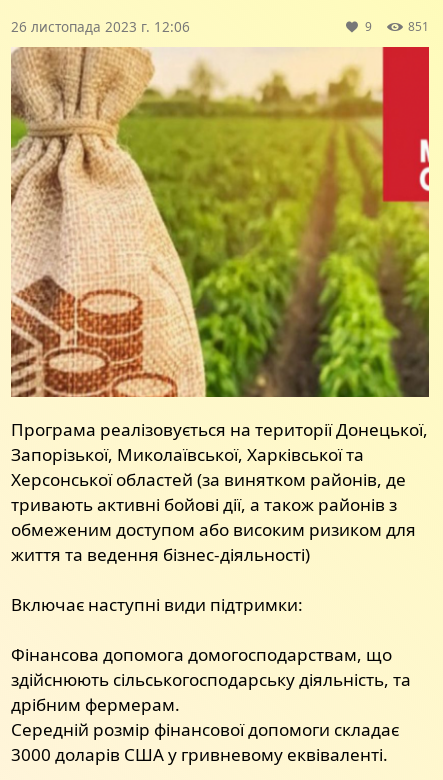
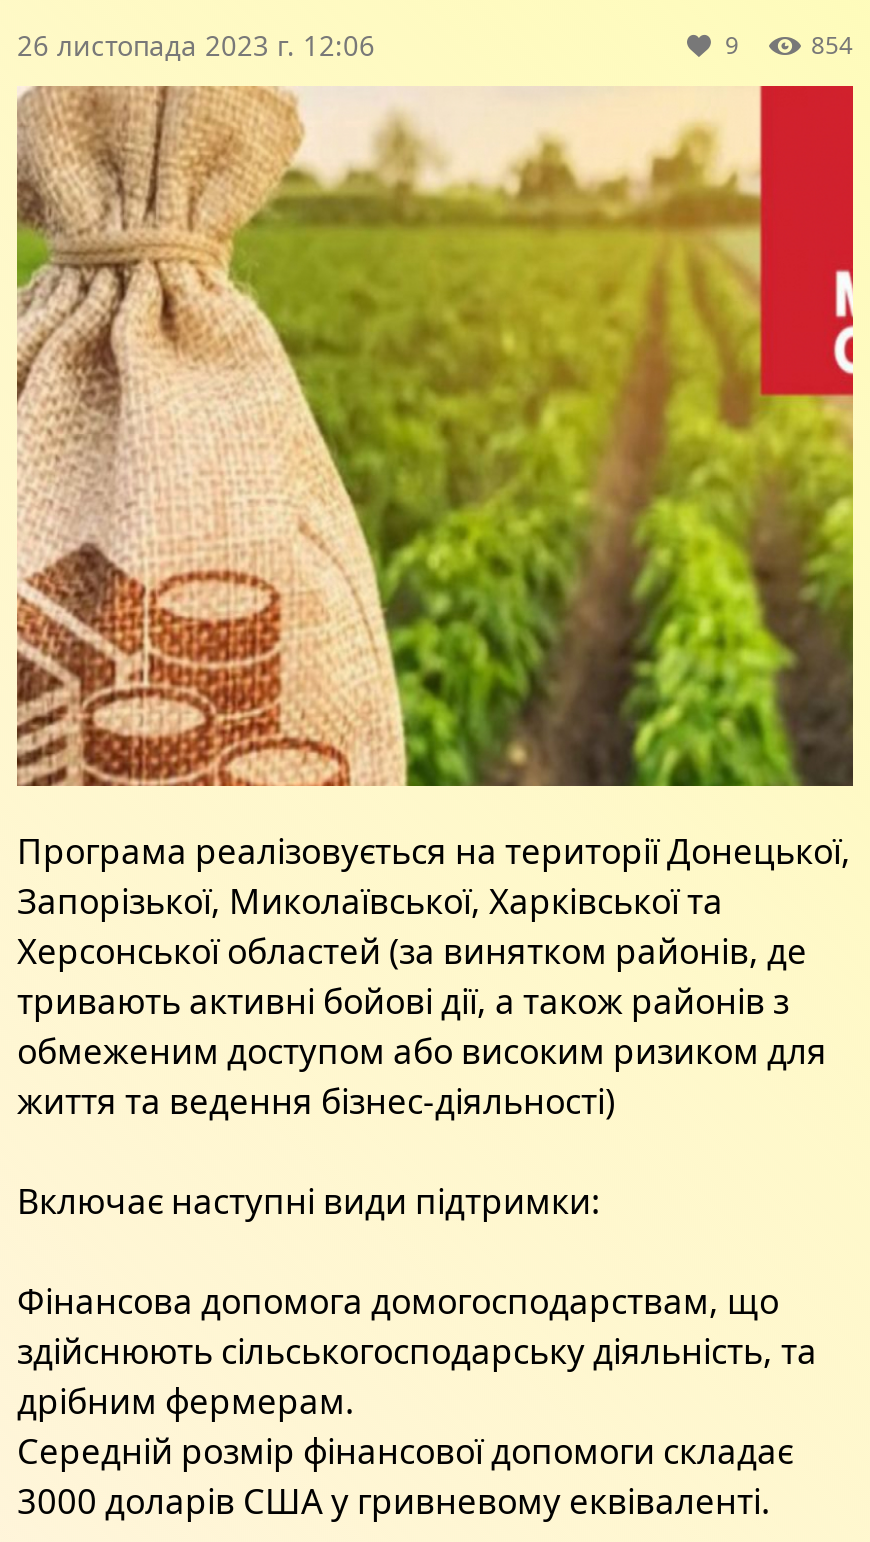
- 851
+ 854
